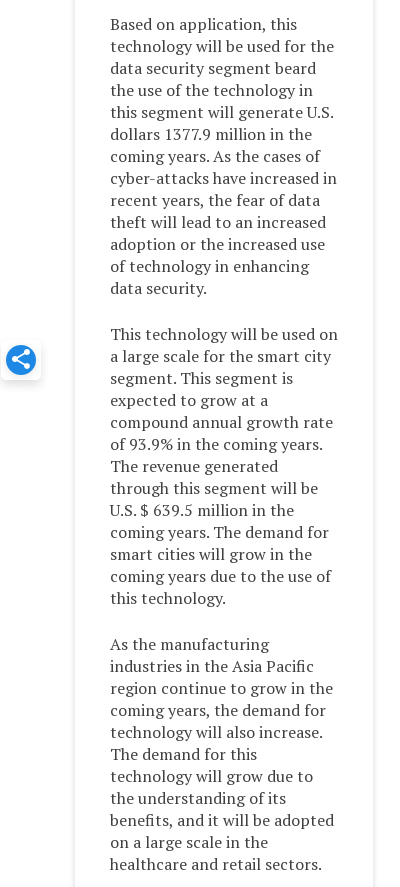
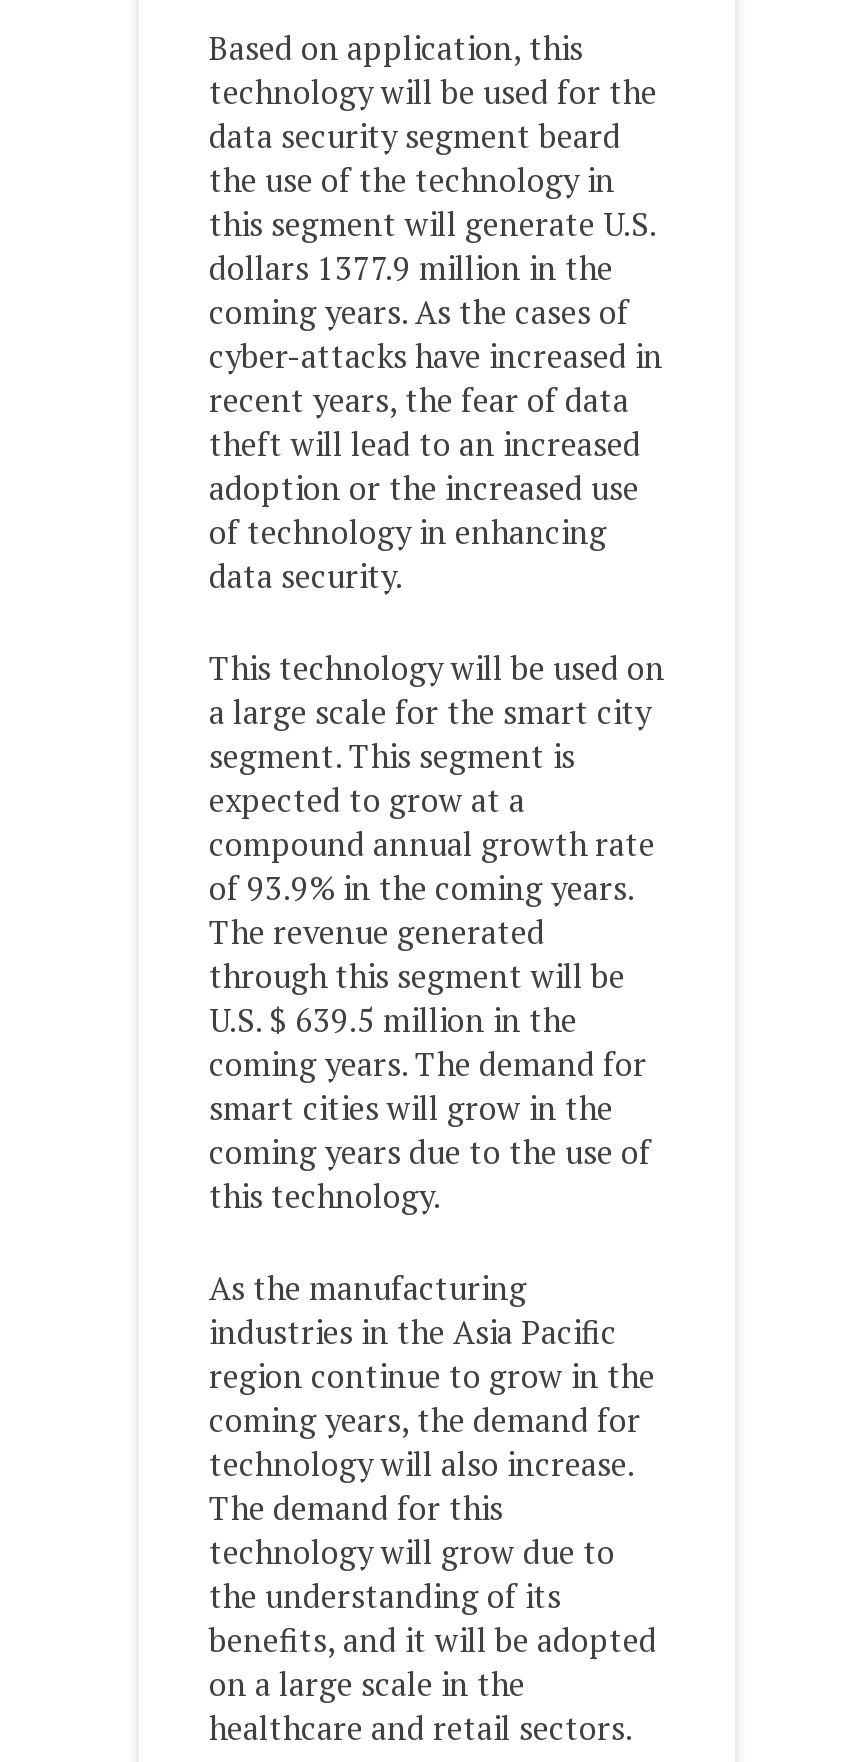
- [image]
